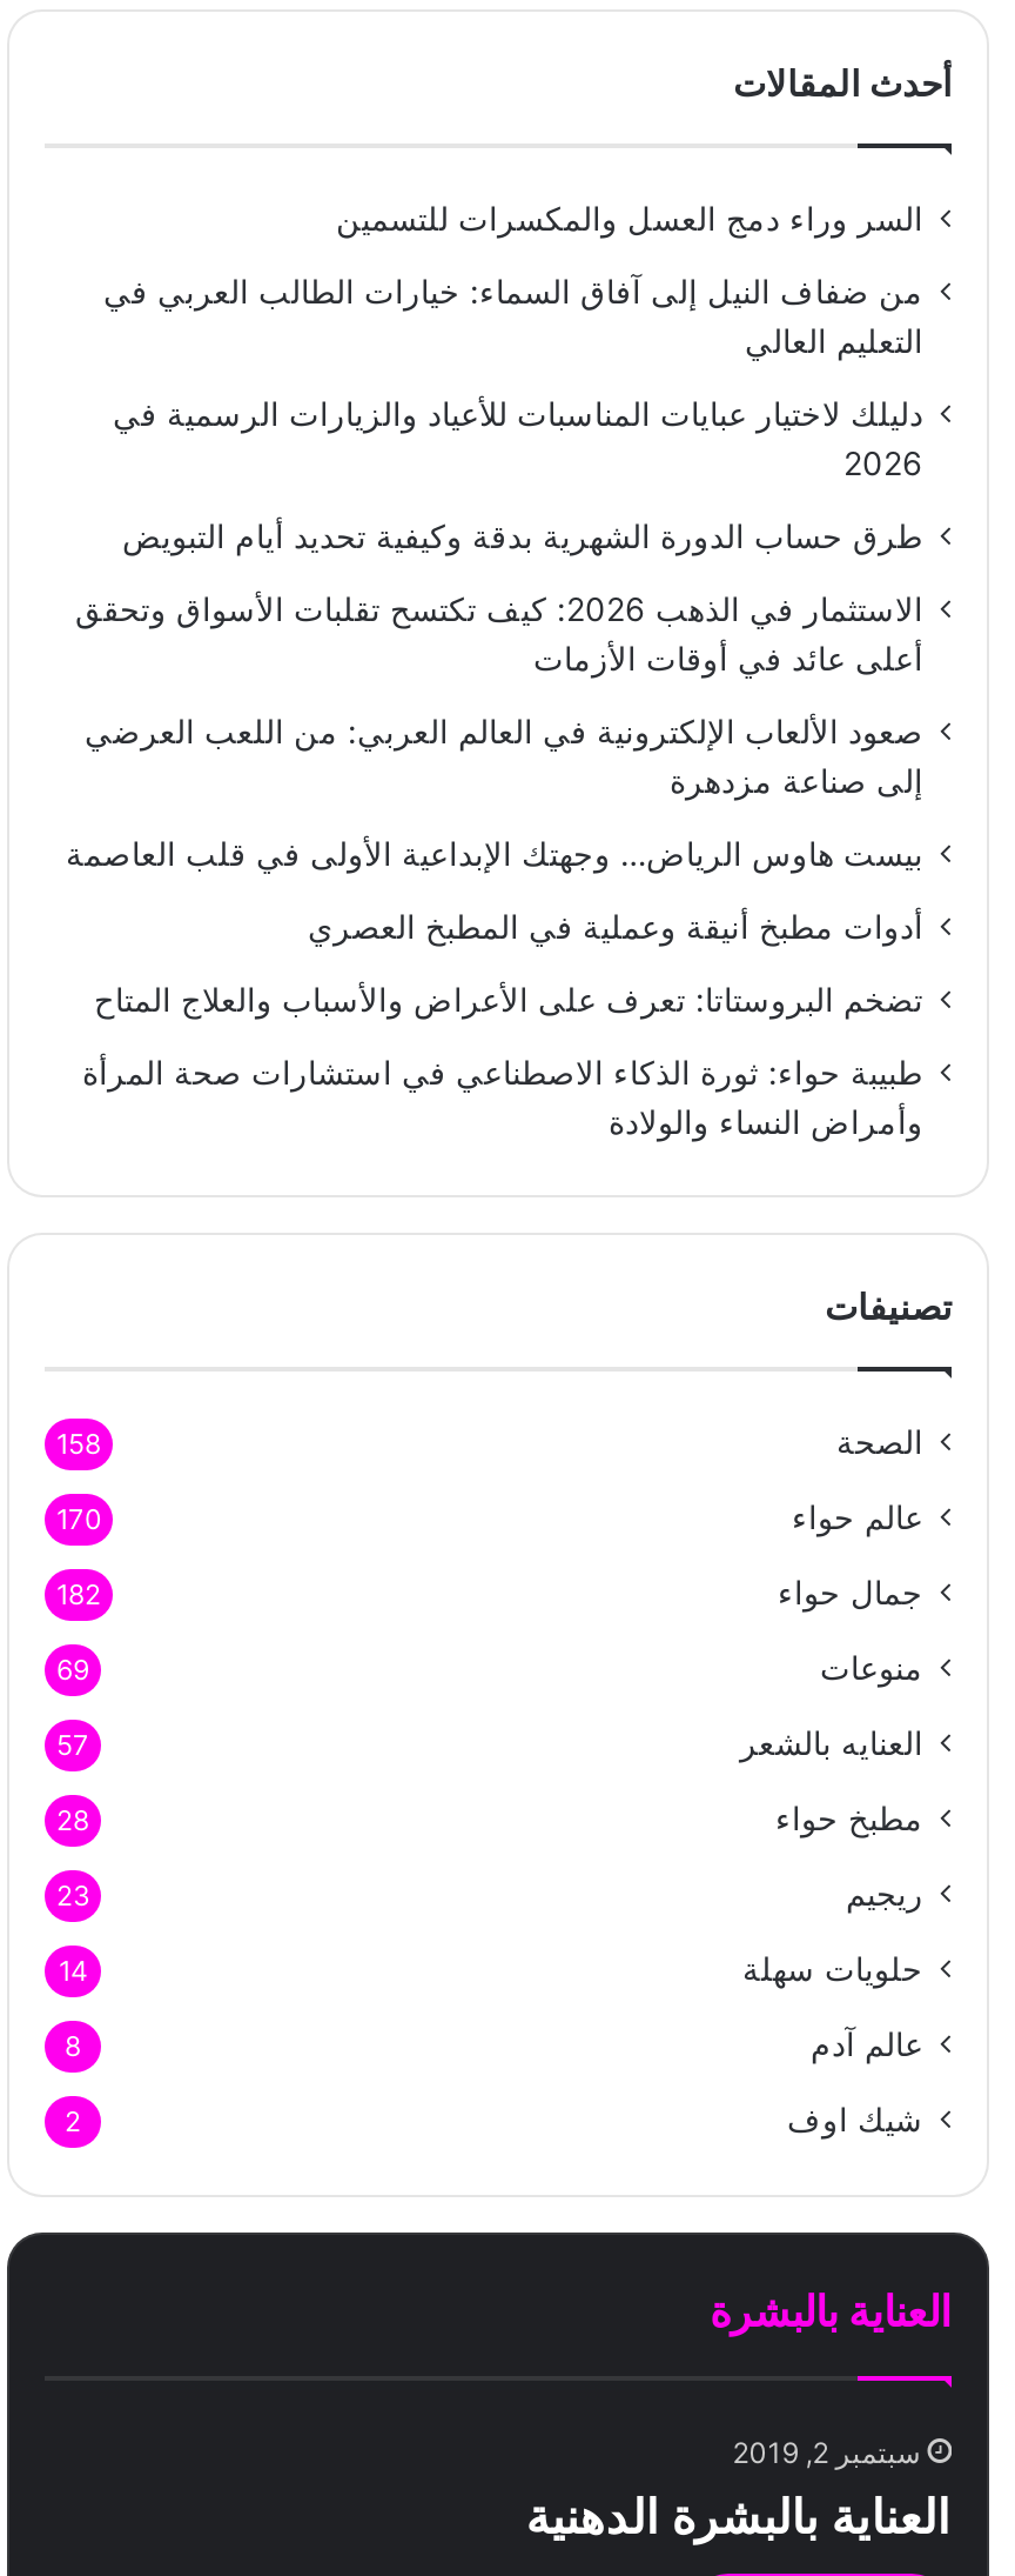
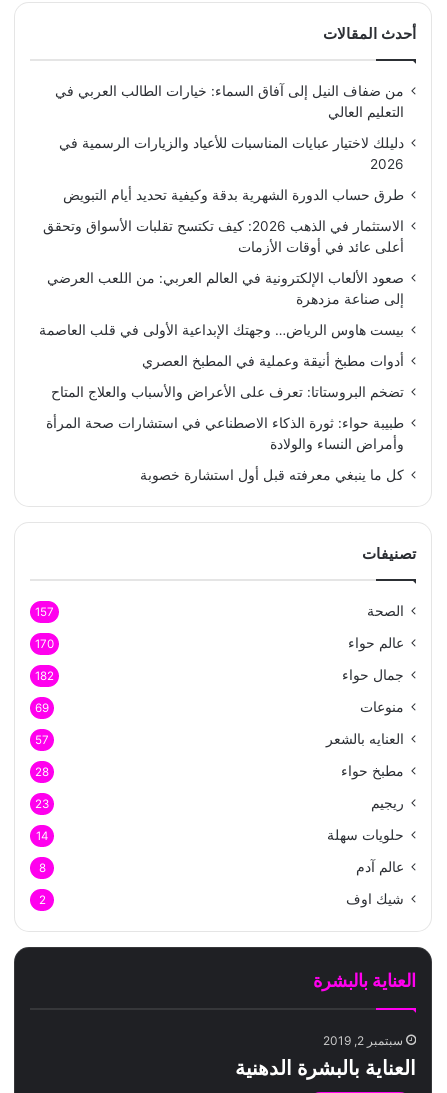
- السر وراء دمج العسل والمكسرات للتسمين

moved up: من ضفاف النيل إلى آفاق السماء: خيارات الطالب العربي في | التعليم العالي | دليلك لاختيار عبايات المناسبات للأعياد والزيارات الرسمية في | ... | طبيبة حواء: ثورة الذكاء الاصطناعي في استشارات صحة المرأة | وأمراض النساء والولادة

+ كل ما ينبغي معرفته قبل أول استشارة خصوبة

- 158
+ 157
